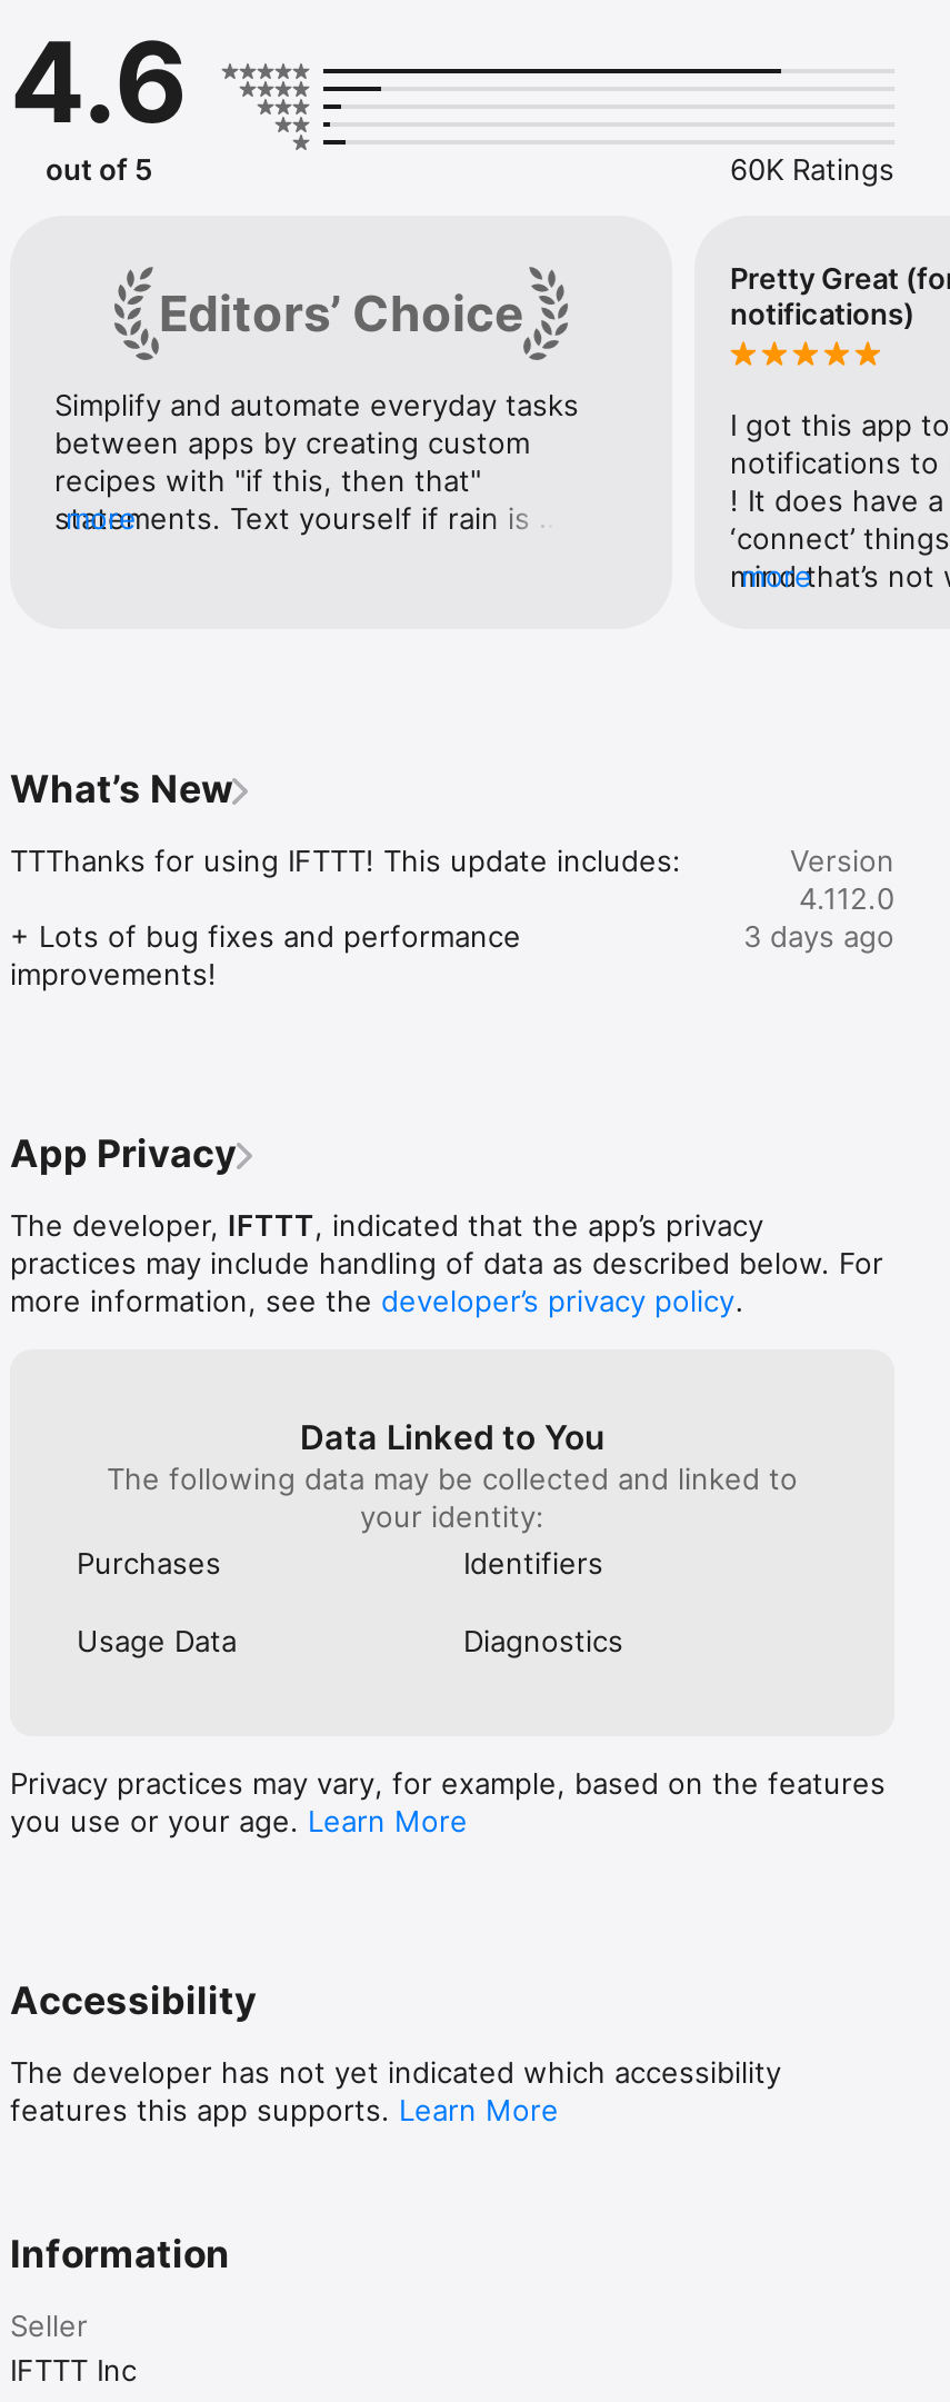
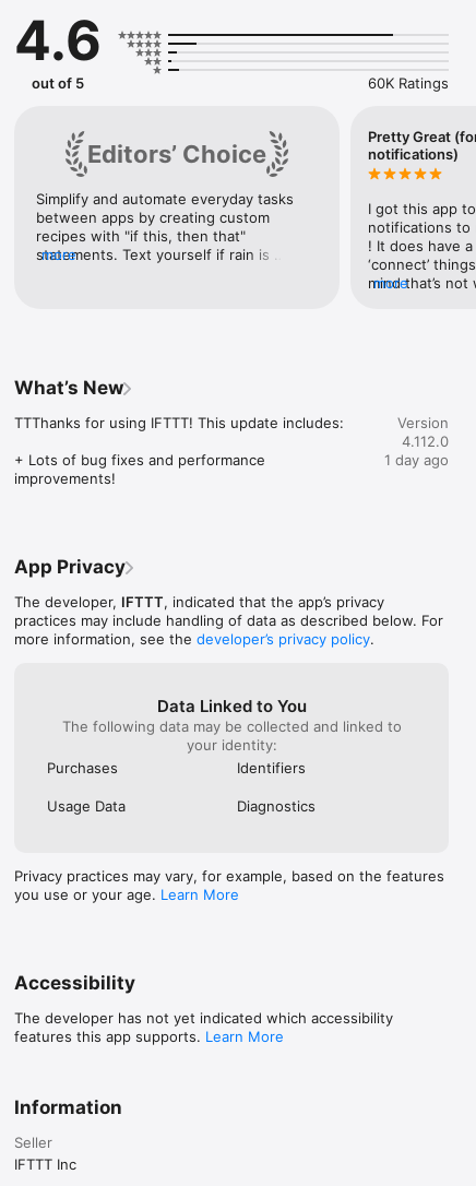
- 3 days ago
+ 1 day ago
